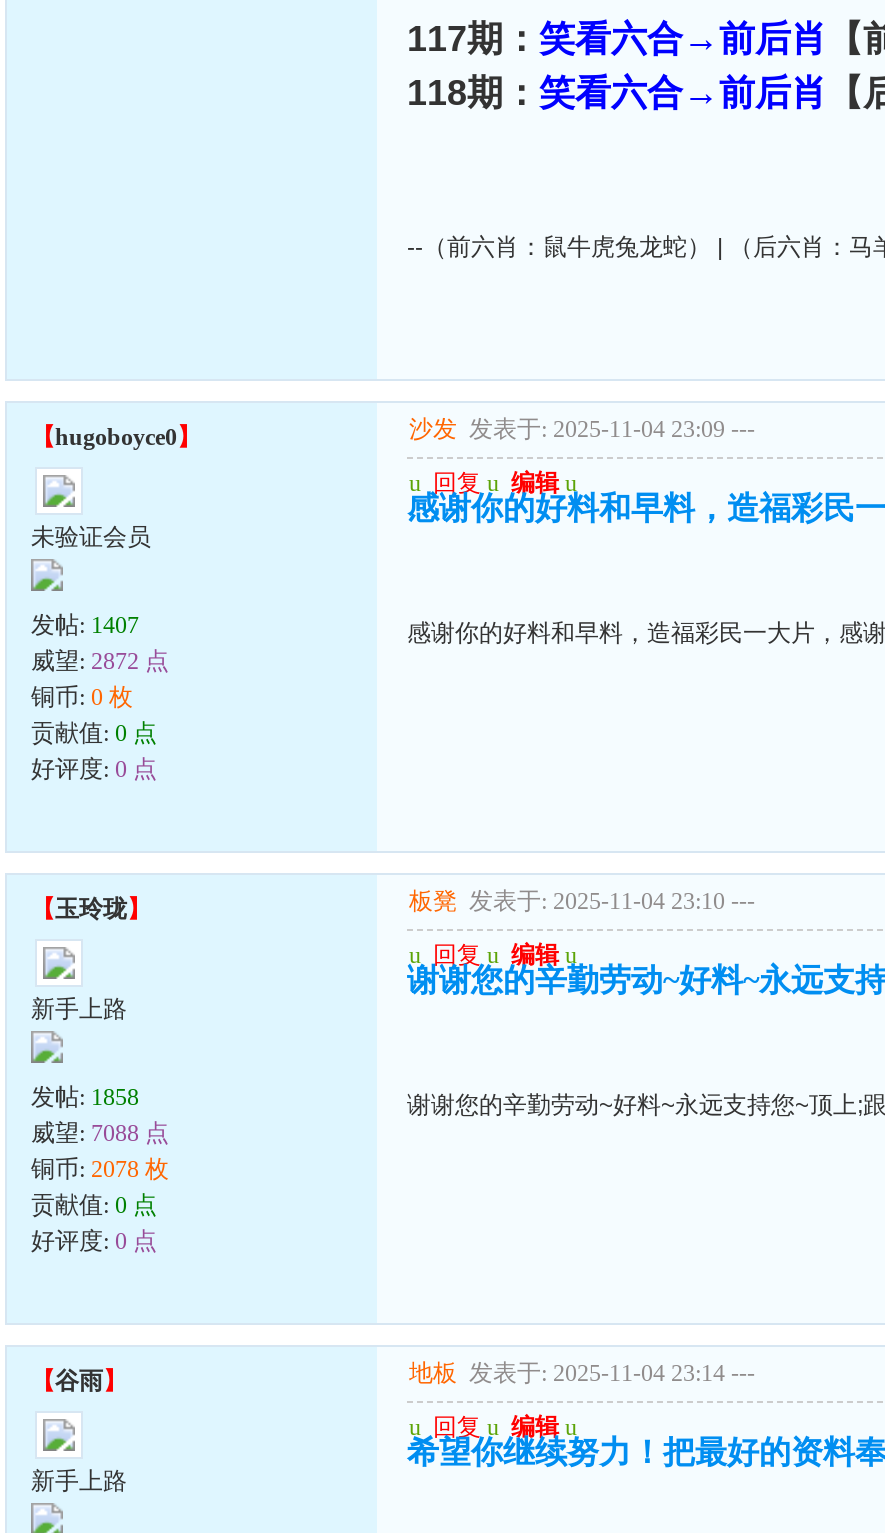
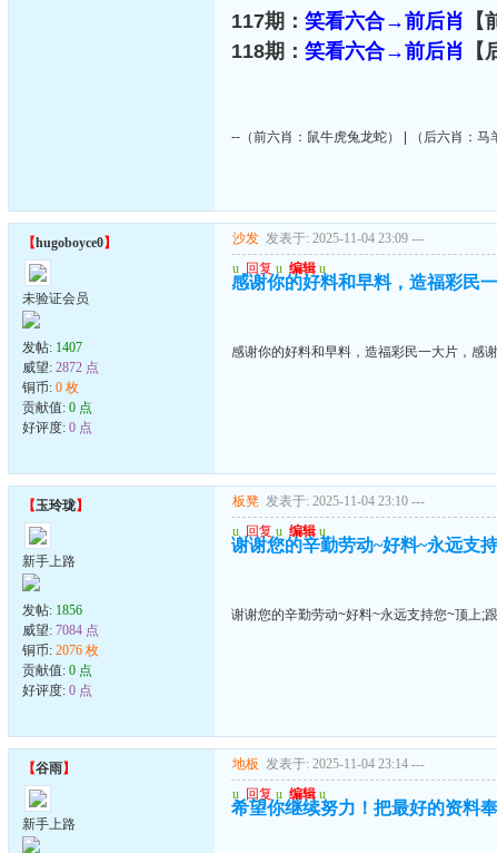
- 发帖: 1858
+ 发帖: 1856

- 威望: 7088 点
+ 威望: 7084 点

- 铜币: 2078 枚
+ 铜币: 2076 枚
